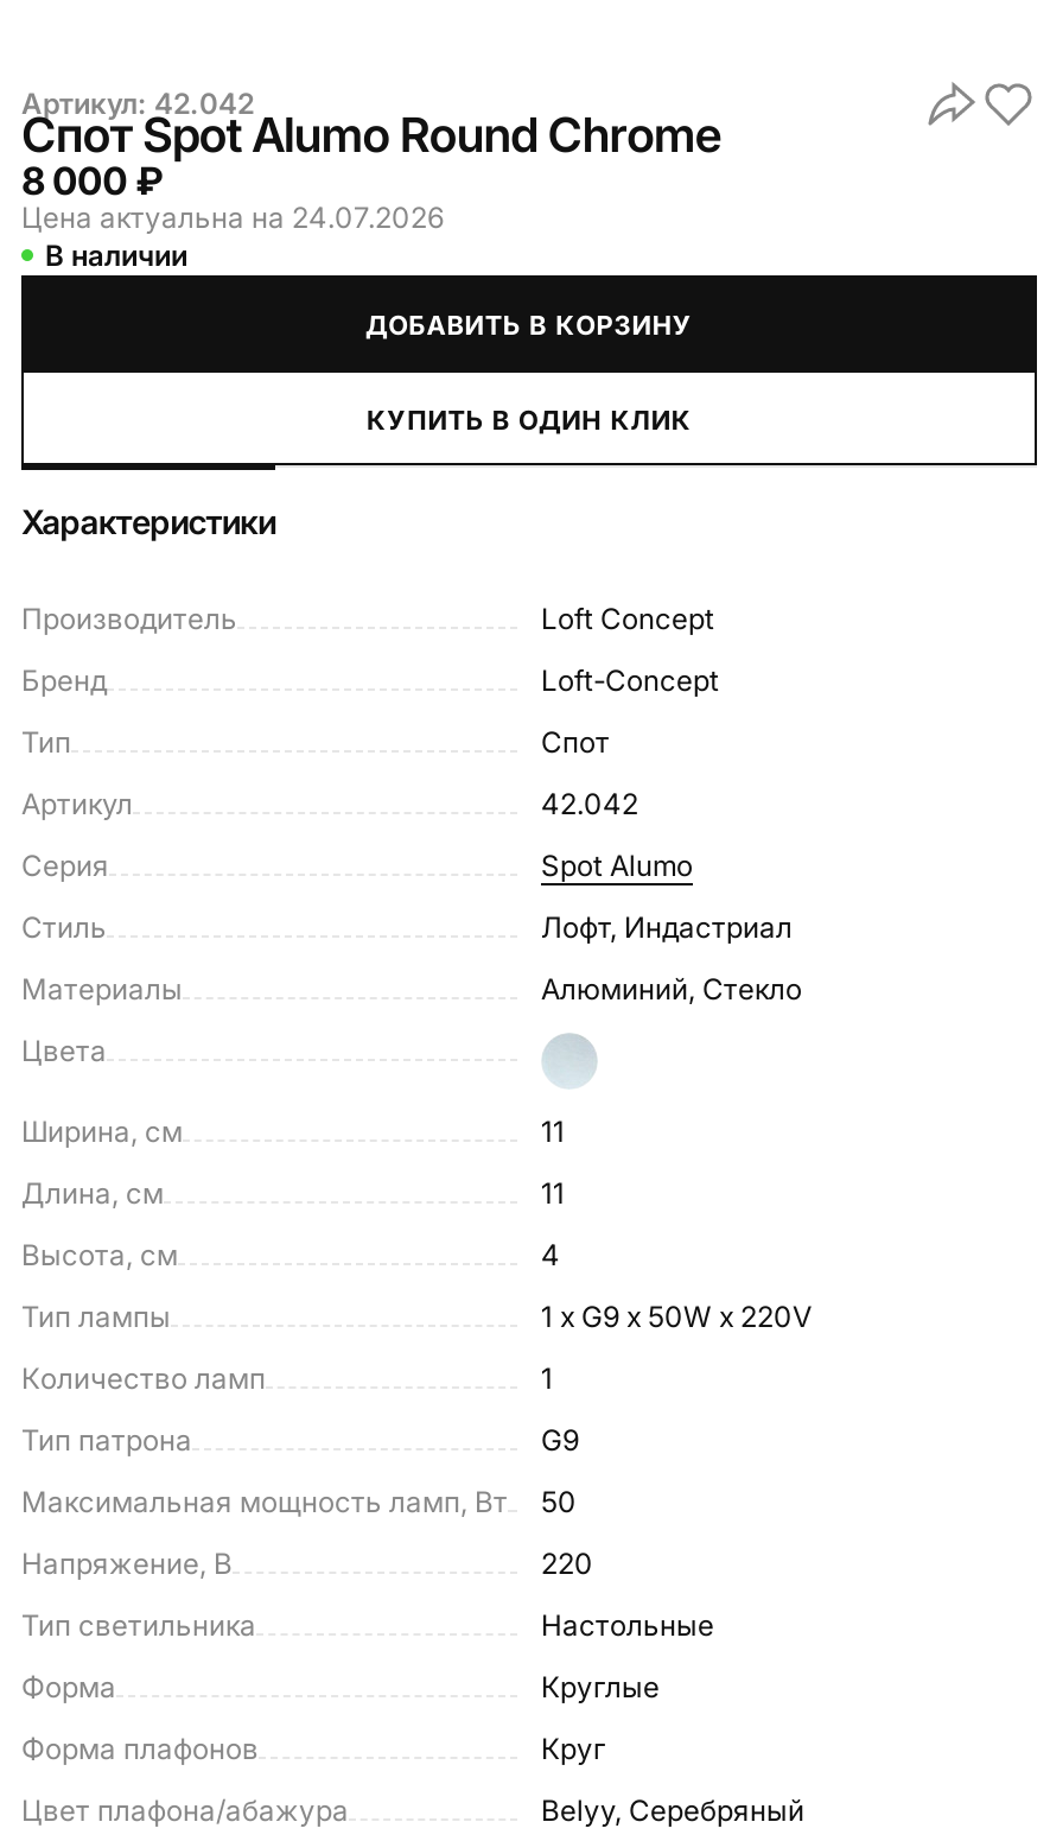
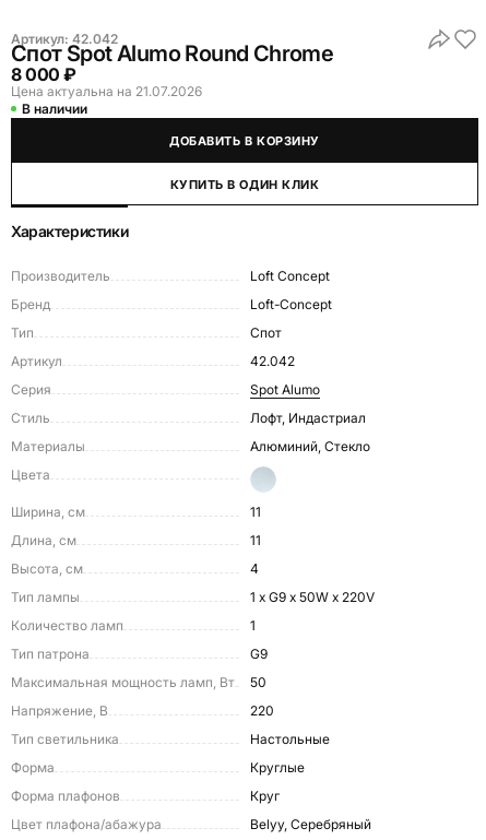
- Цена актуальна на 24.07.2026
+ Цена актуальна на 21.07.2026
